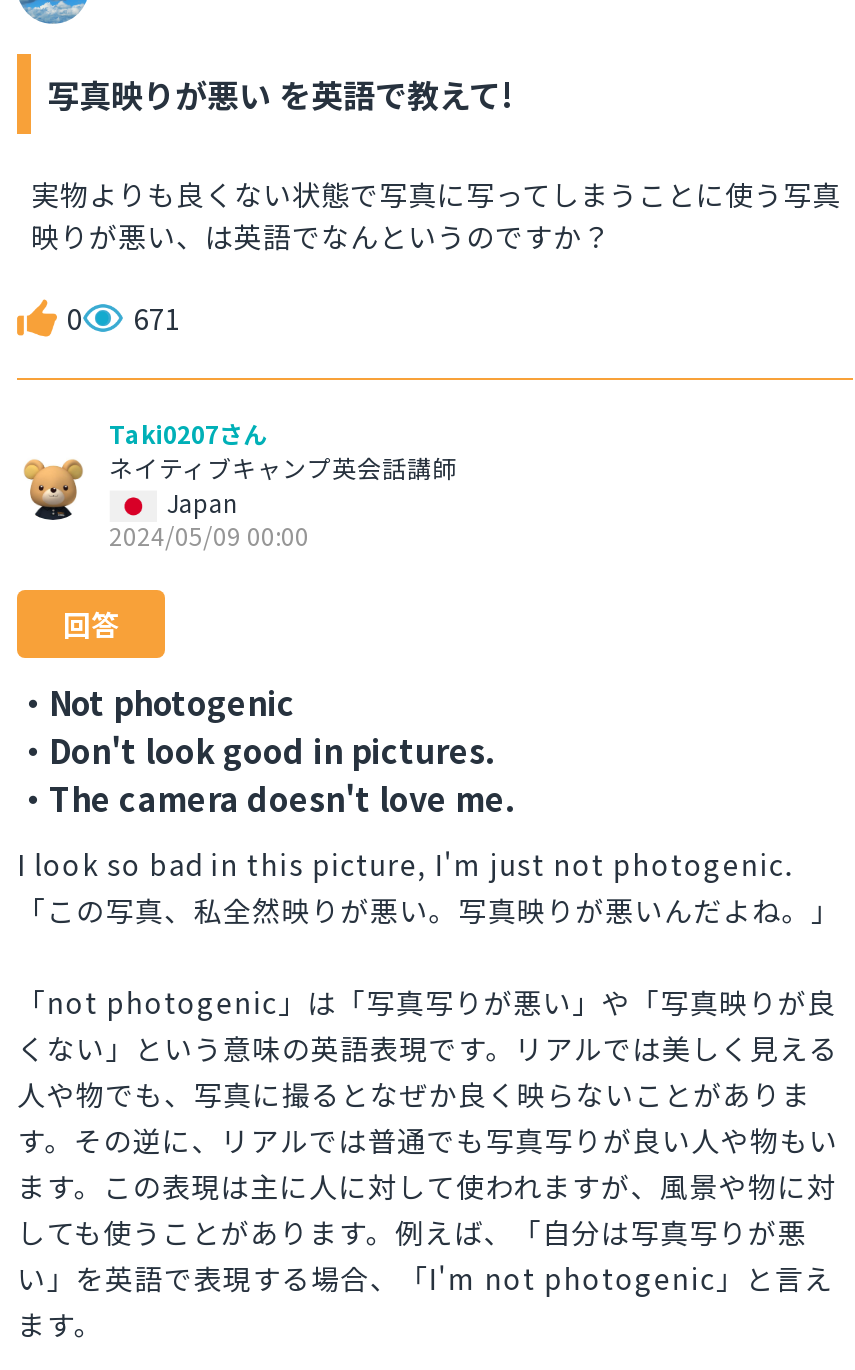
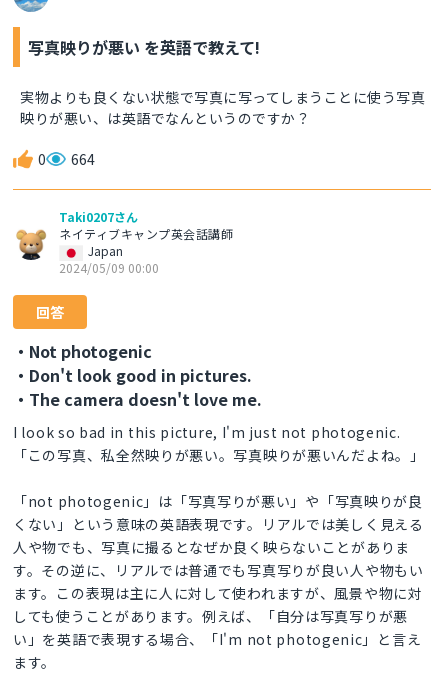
- 0 671
+ 0 664
